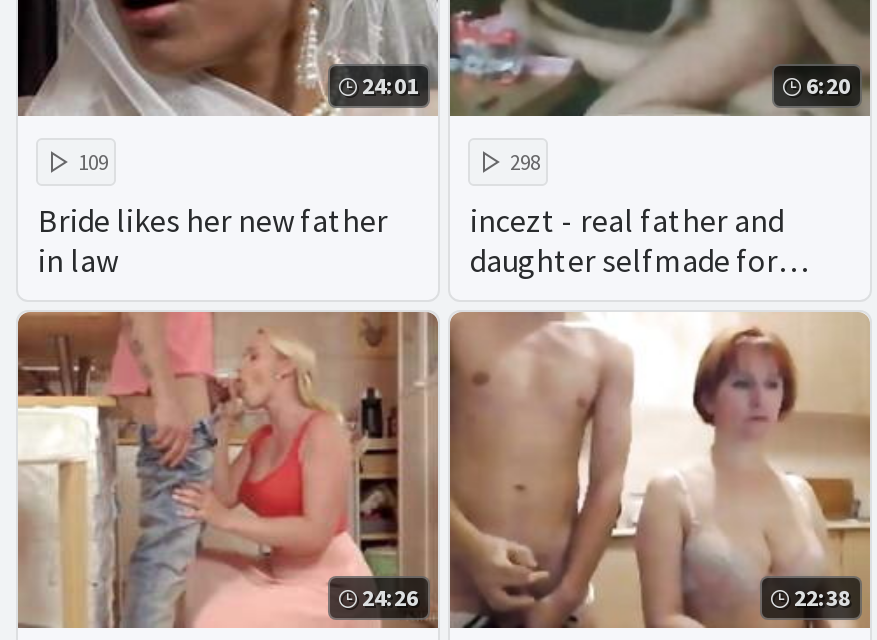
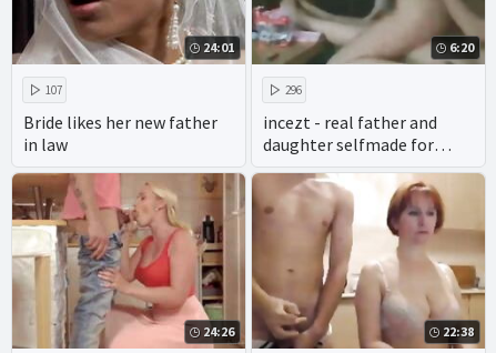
- 109
+ 107

- 298
+ 296
